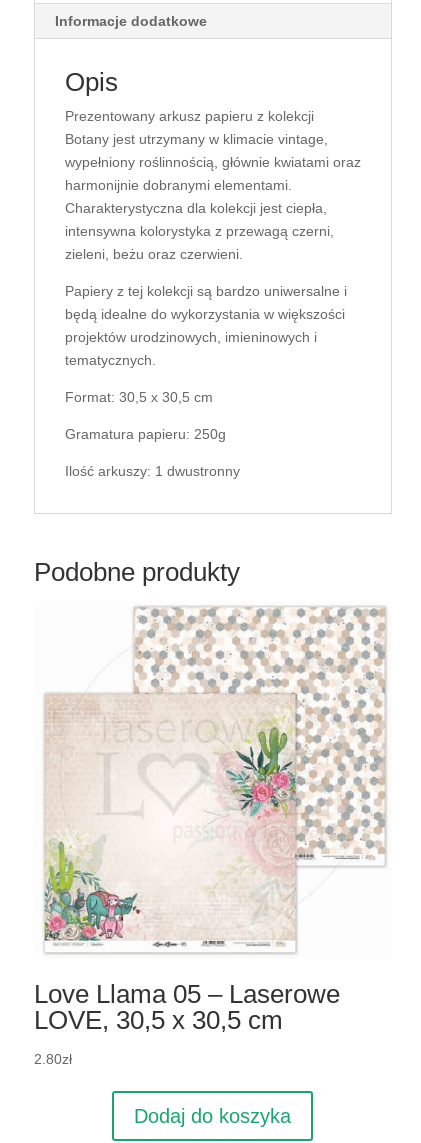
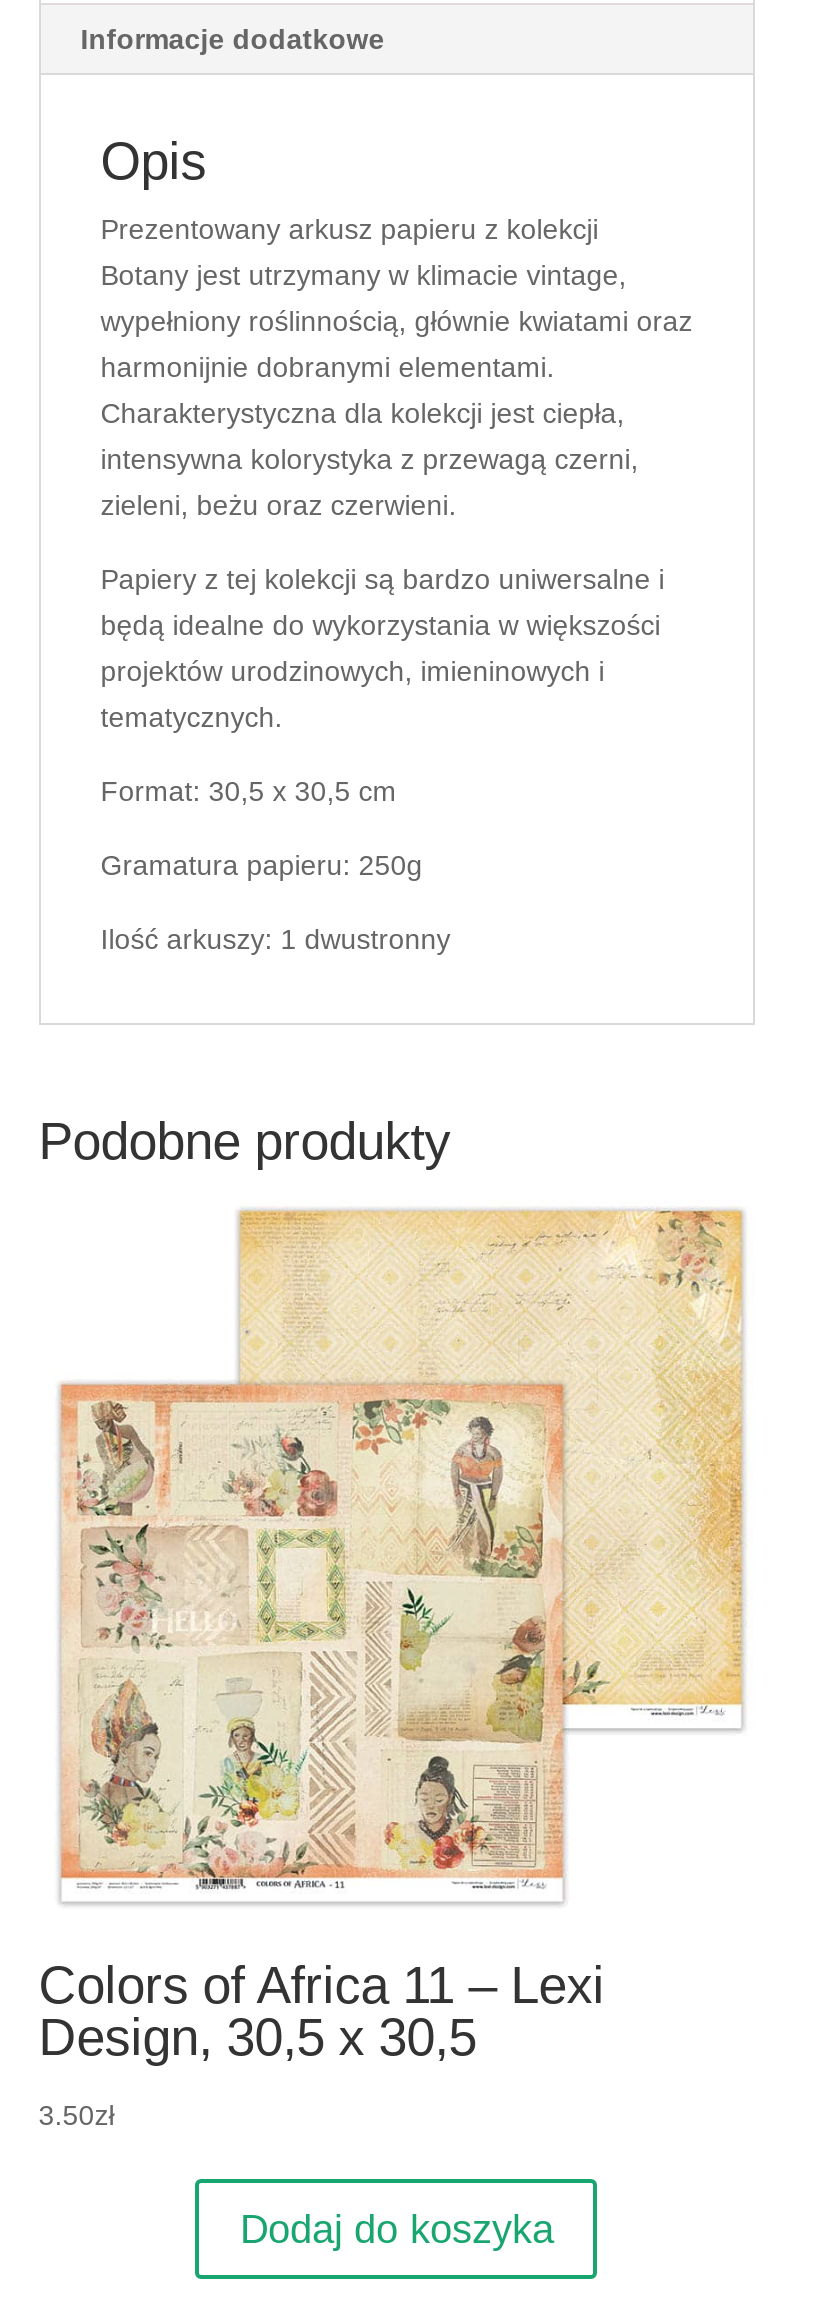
- [image]
- Love Llama 05 – Laserowe
- LOVE, 30,5 x 30,5 cm
+ [image]
+ Colors of Africa 11 – Lexi
+ Design, 30,5 x 30,5

- 2.80zł
+ 3.50zł
